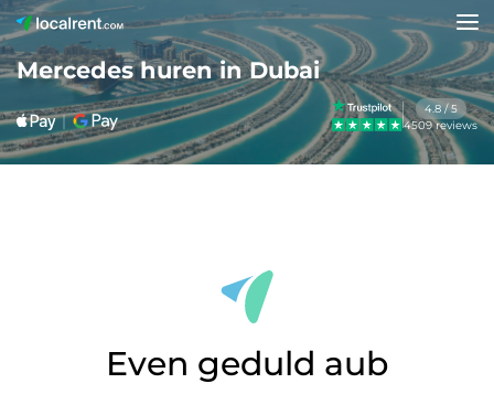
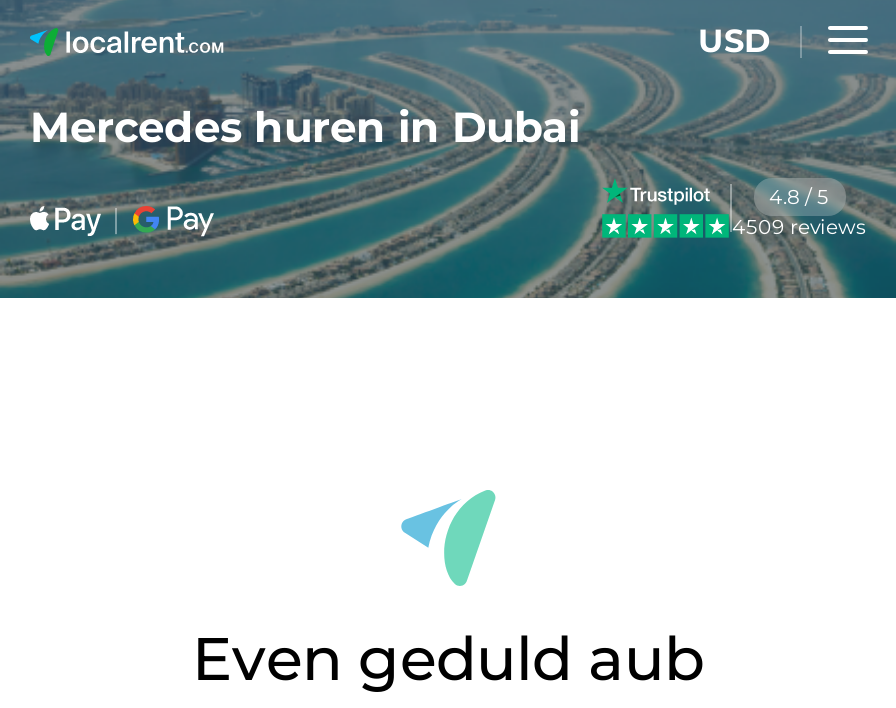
+ USD
